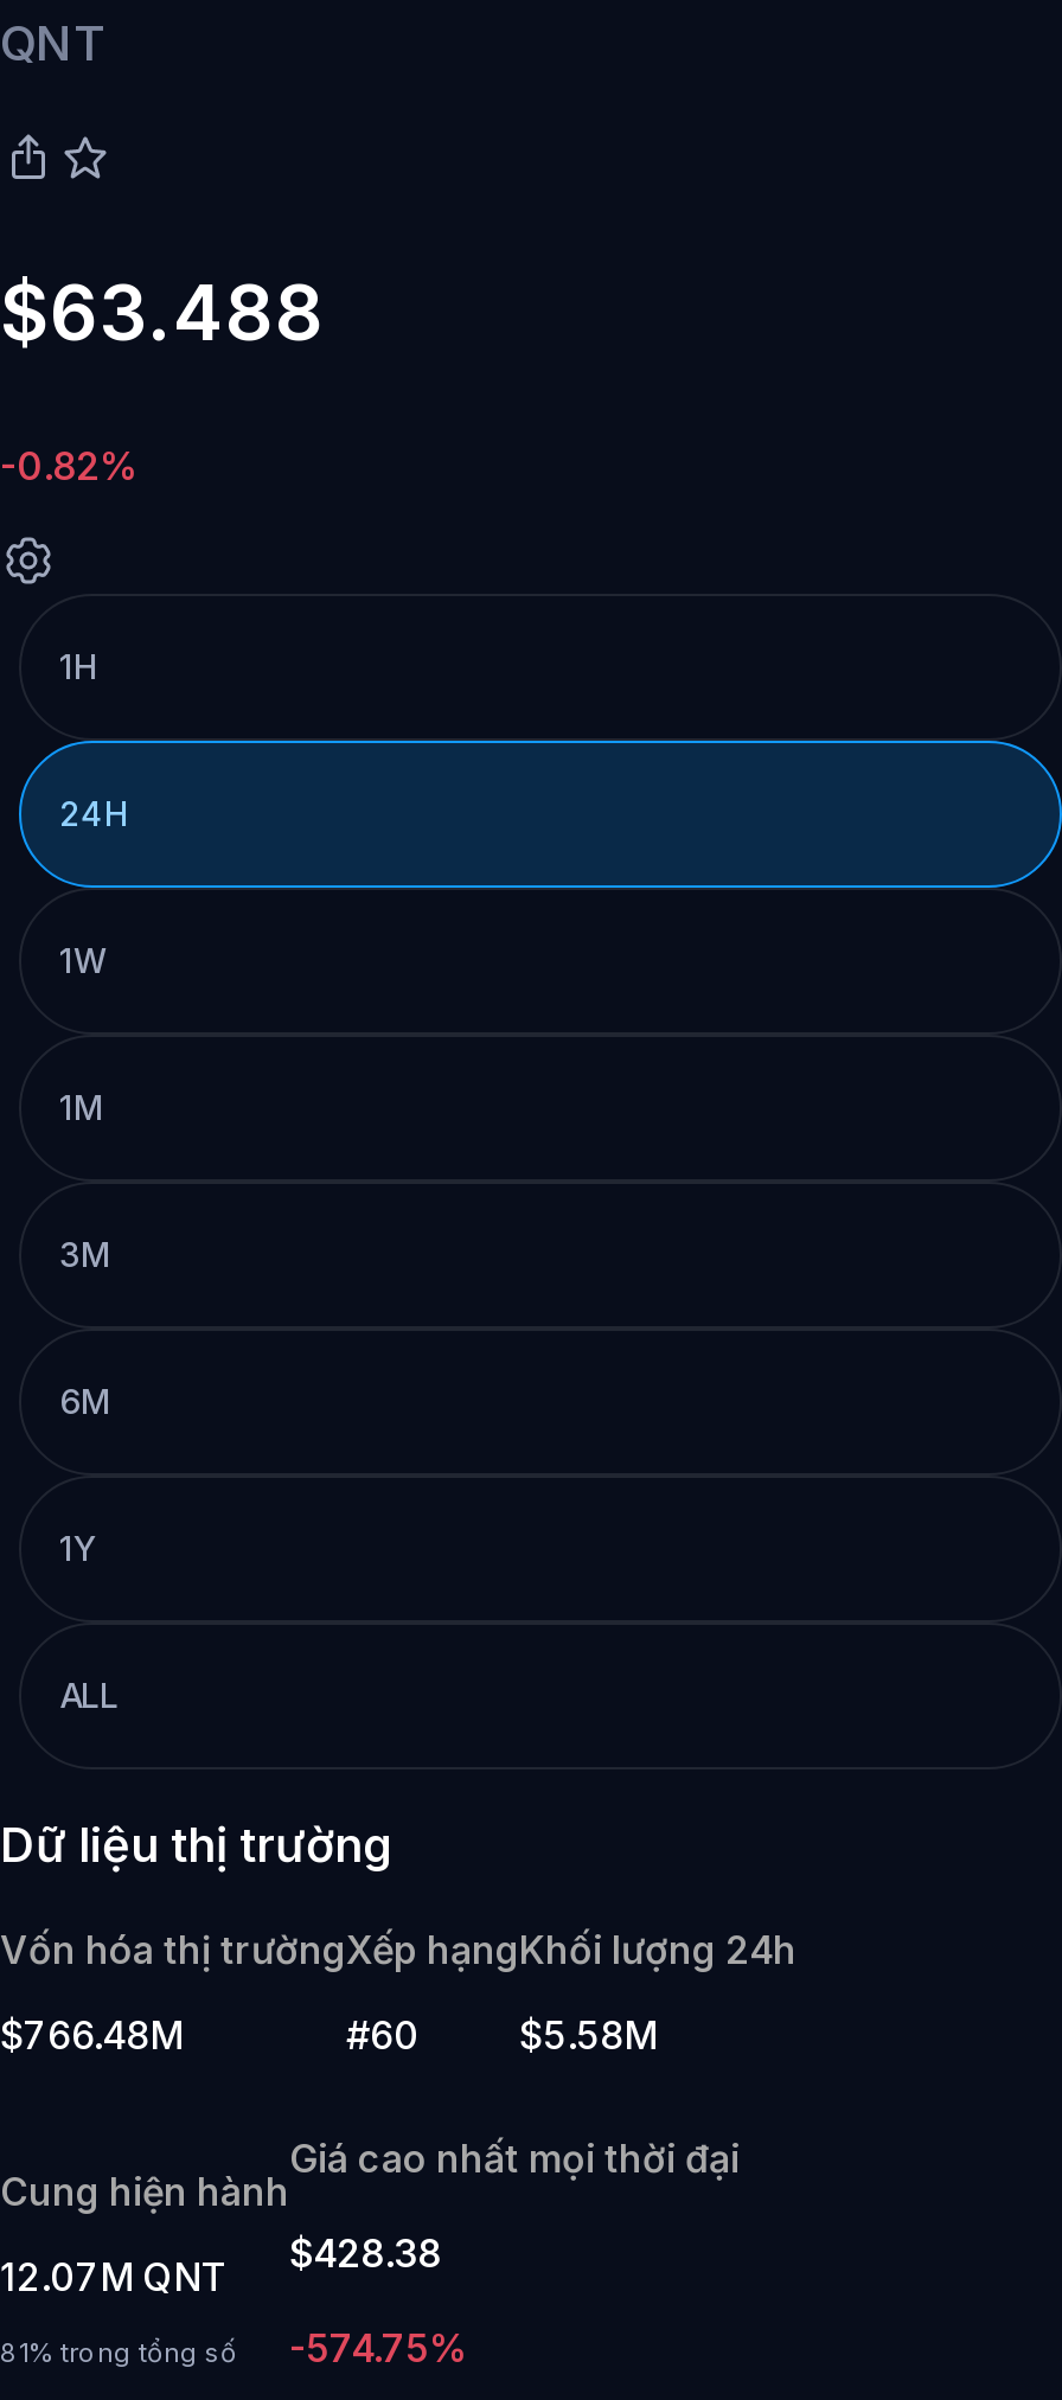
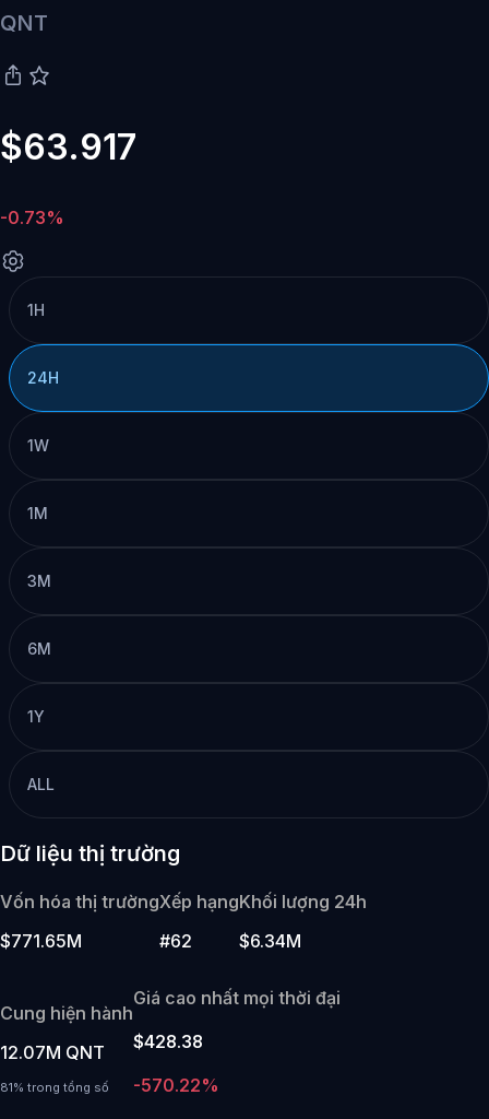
- $63.488
+ $63.917

- -0.82%
+ -0.73%

- $766.48M
+ $771.65M

- #60
+ #62

- $5.58M
+ $6.34M

- 81% trong tổng số -574.75%
+ 81% trong tổng số -570.22%
